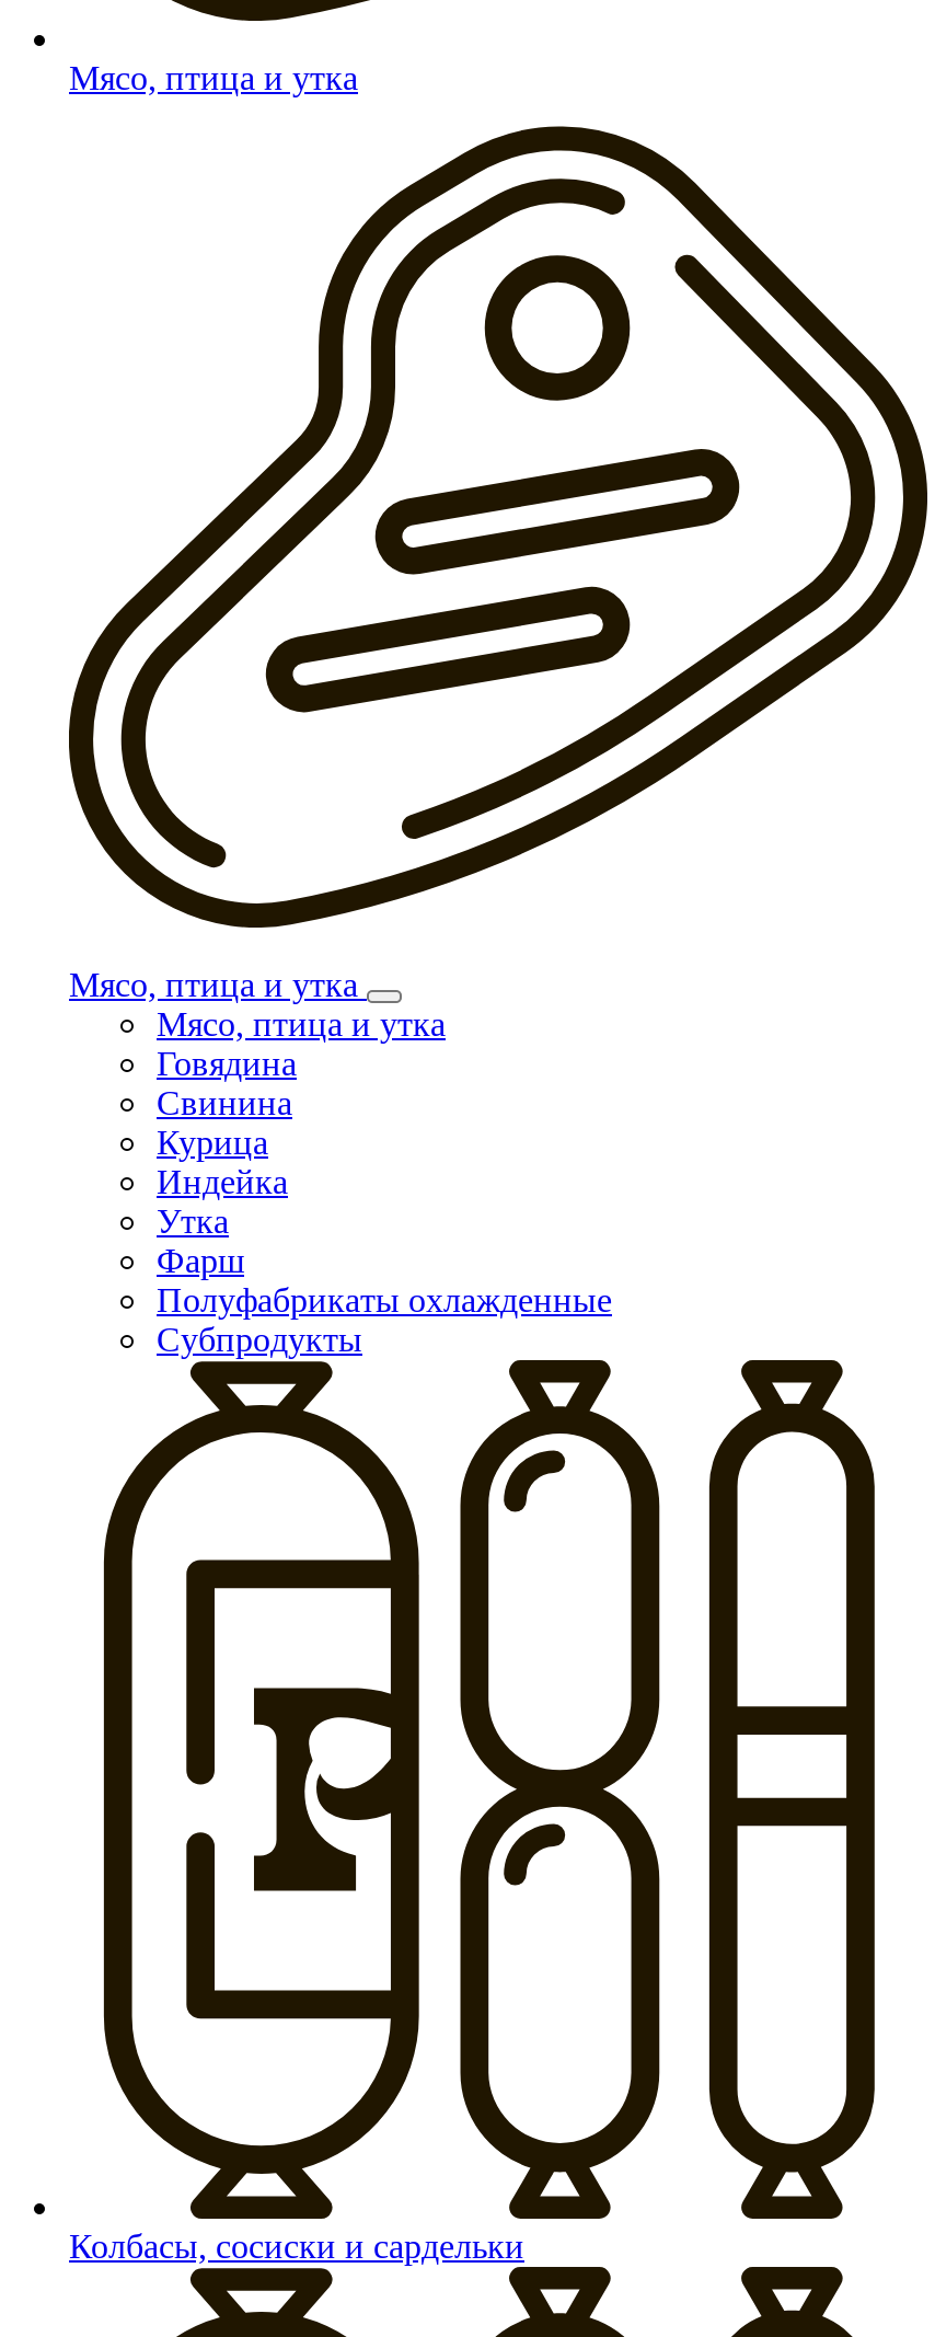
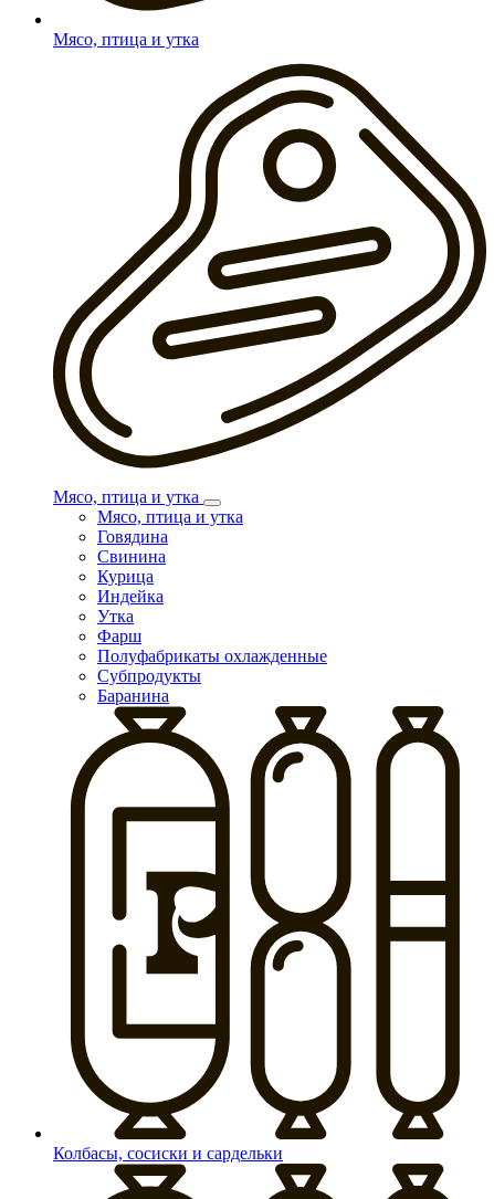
+ Баранина
